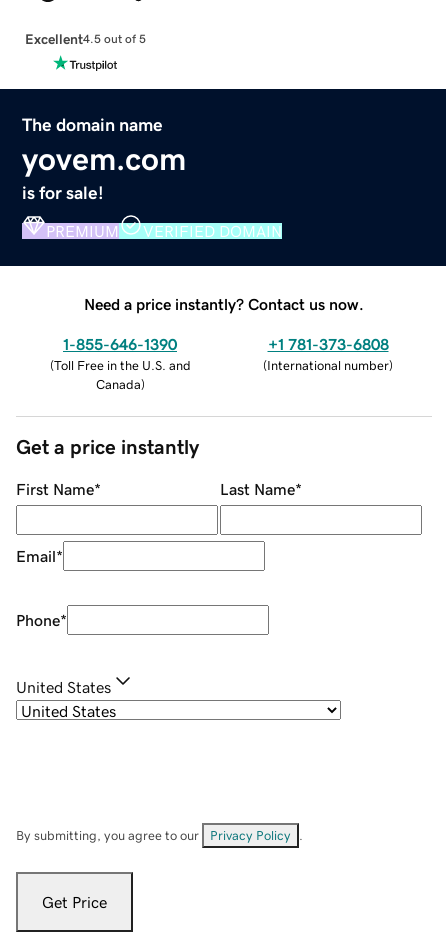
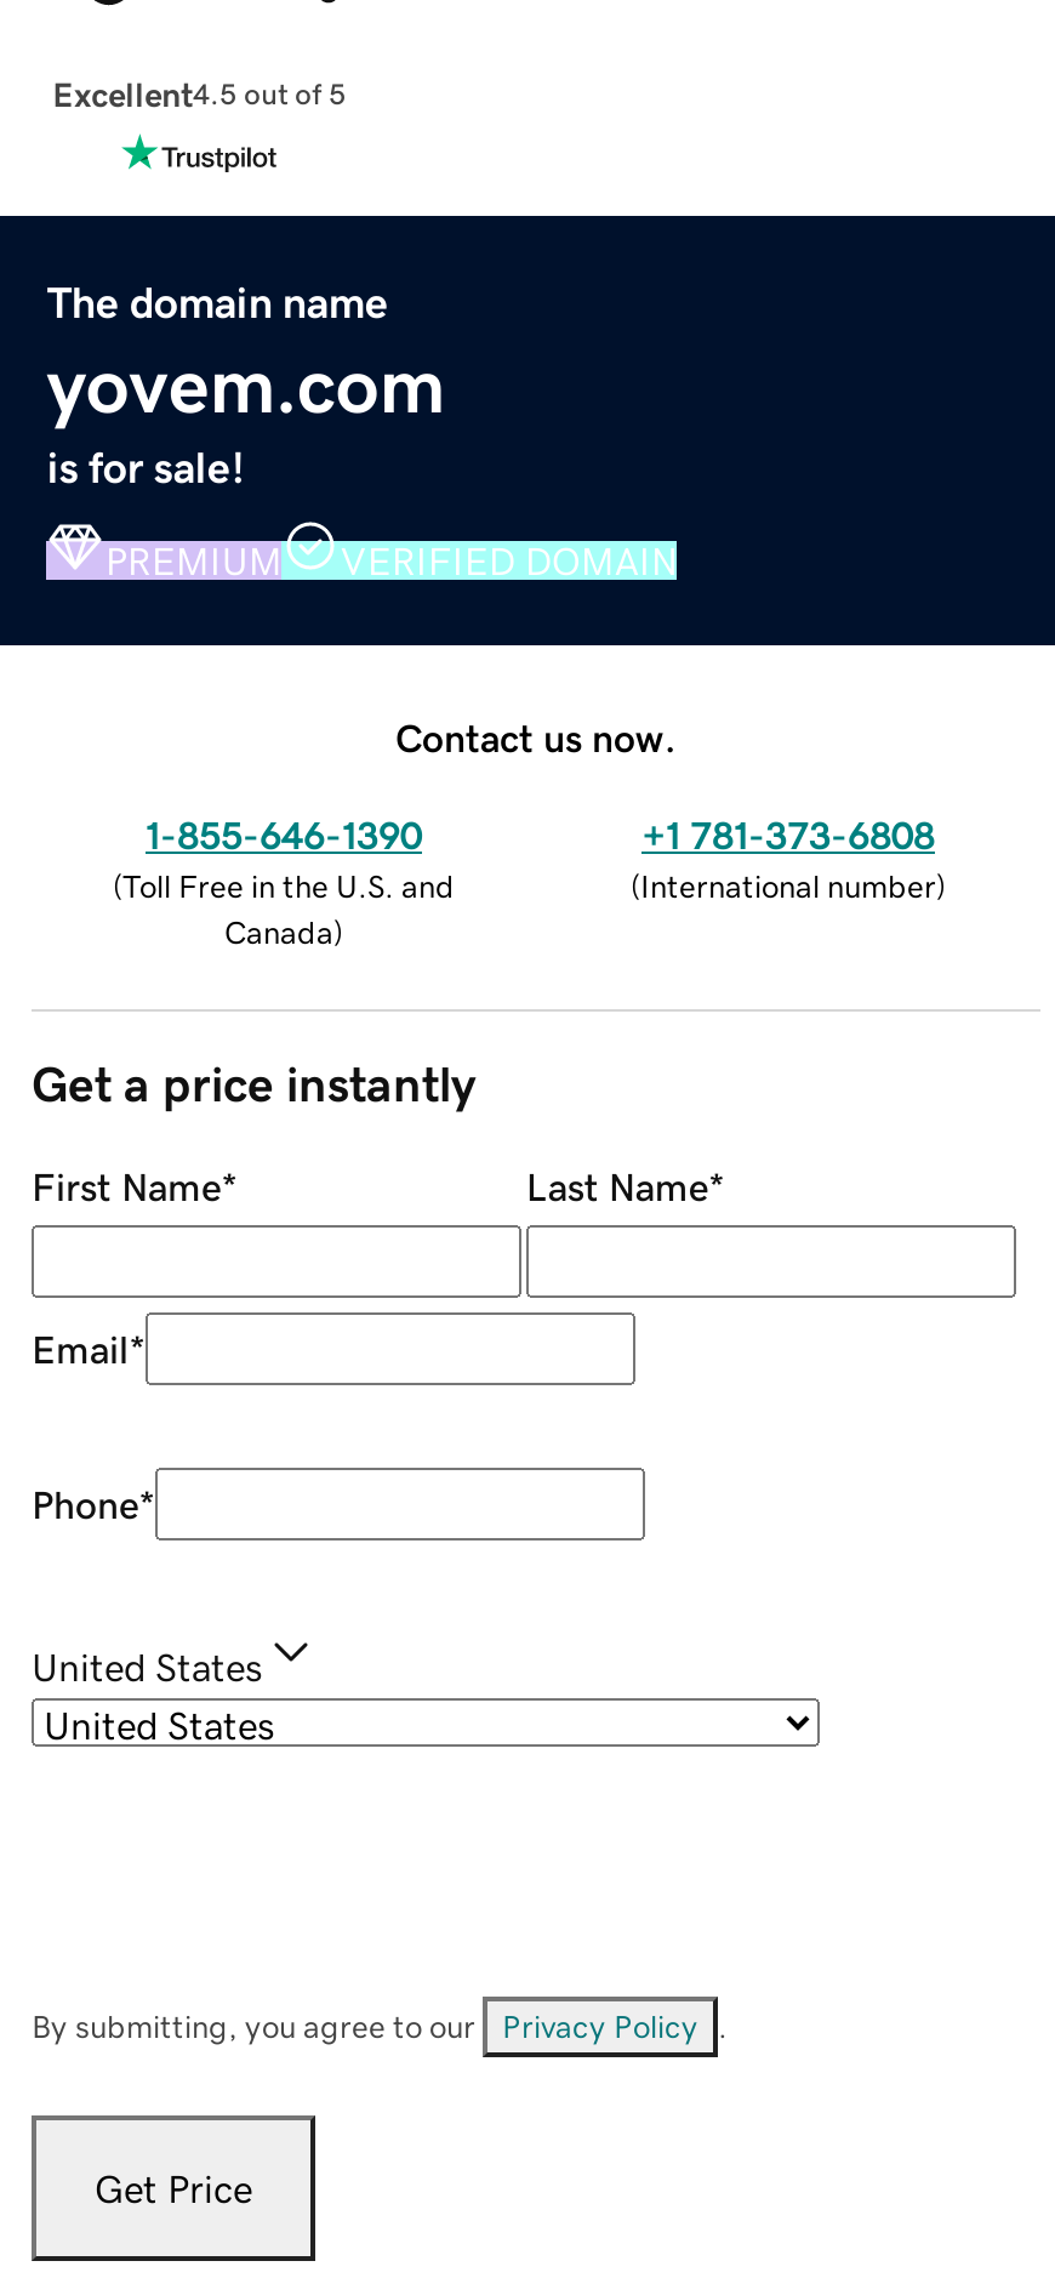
- Need a price instantly? Contact us now.
+ Contact us now.
